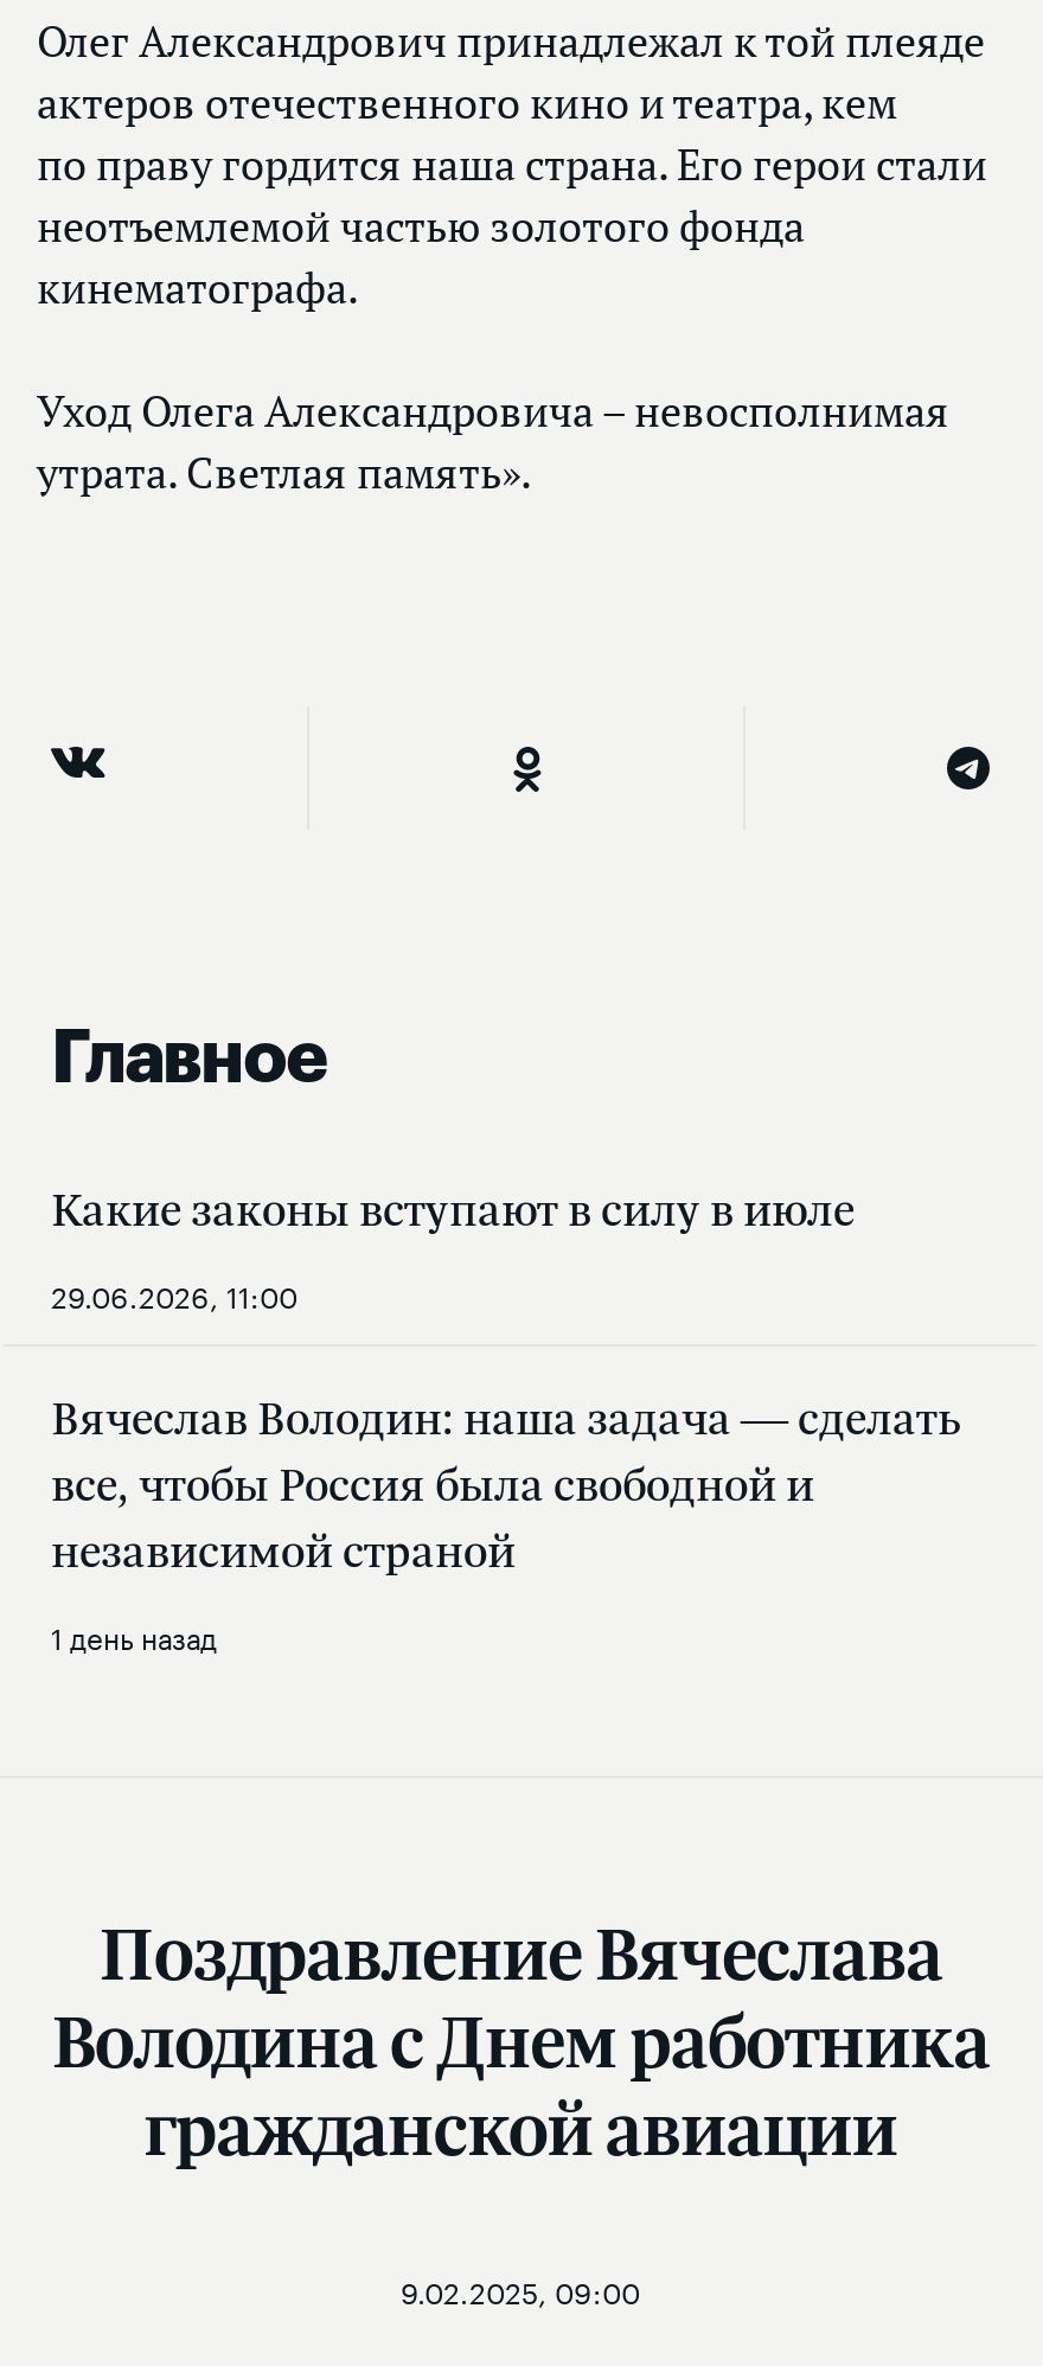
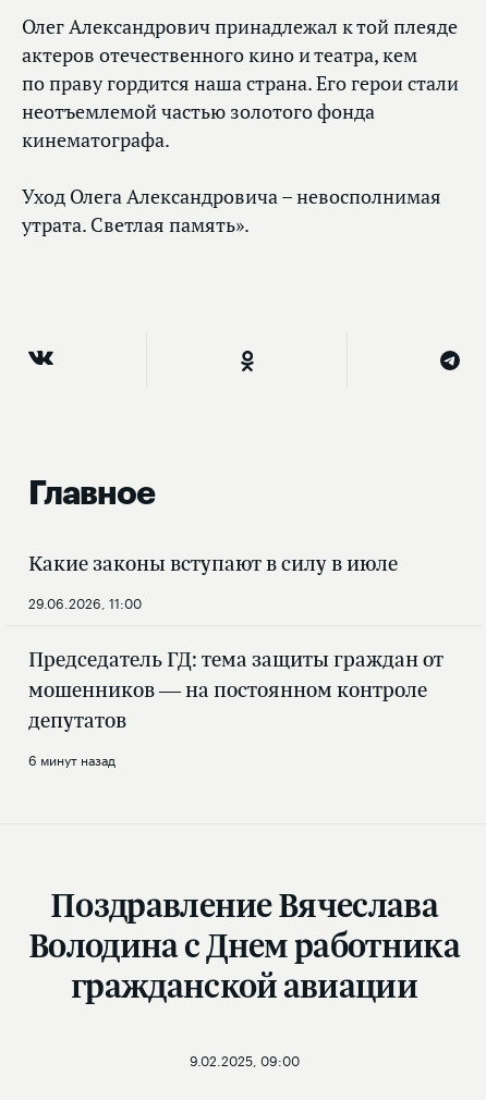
- Вячеслав Володин: наша задача — сделать
- все, чтобы Россия была свободной и
- независимой страной
+ Председатель ГД: тема защиты граждан от
+ мошенников — на постоянном контроле
+ депутатов

- 1 день назад
+ 6 минут назад
